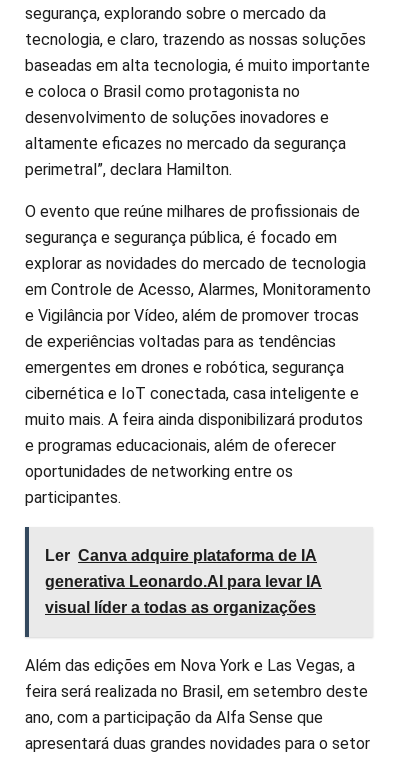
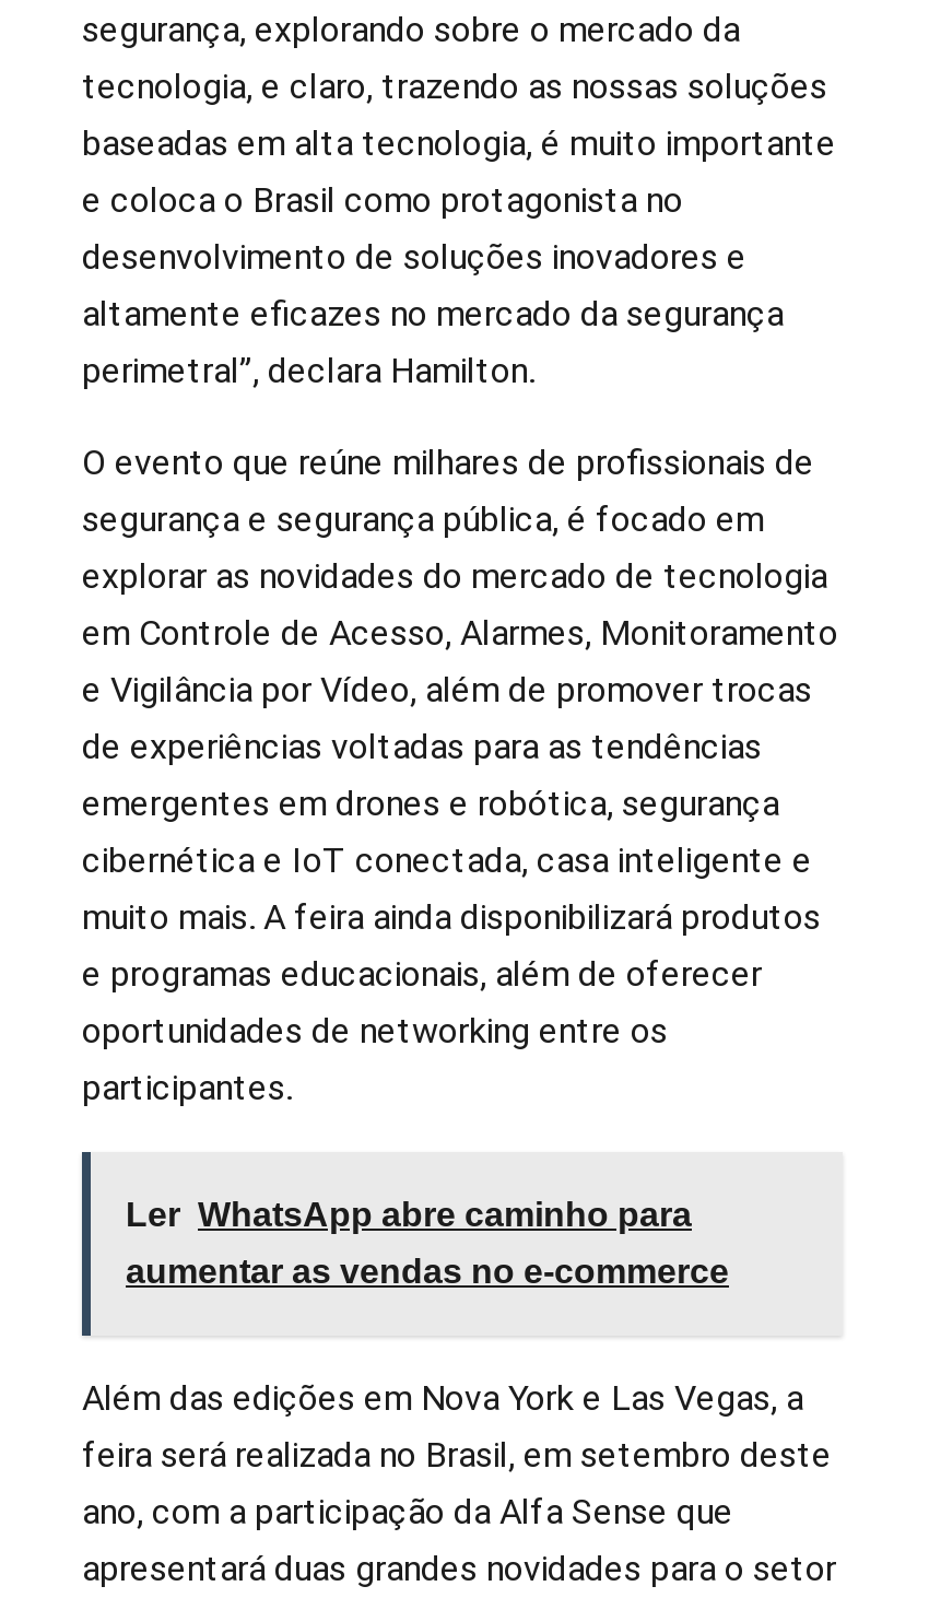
- Ler Canva adquire plataforma de IA
- generativa Leonardo.AI para levar IA
- visual líder a todas as organizações
+ Ler WhatsApp abre caminho para
+ aumentar as vendas no e-commerce
